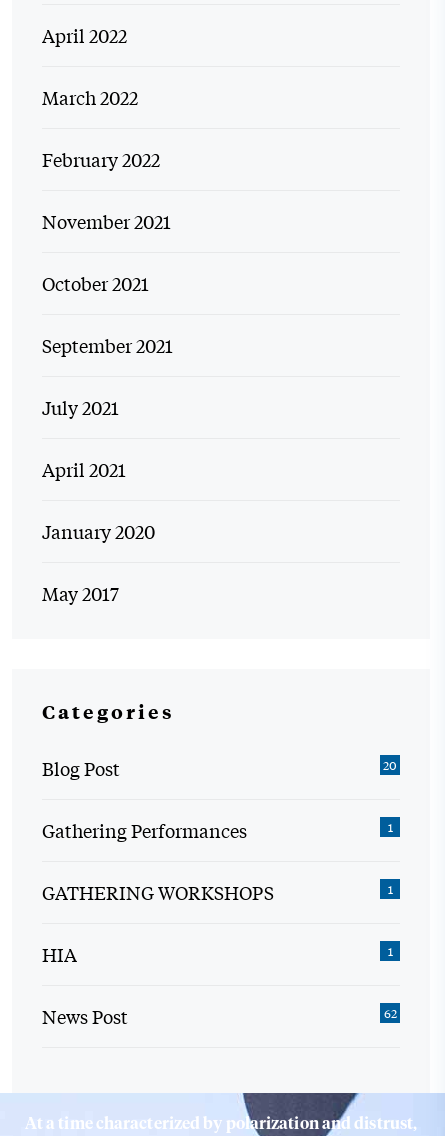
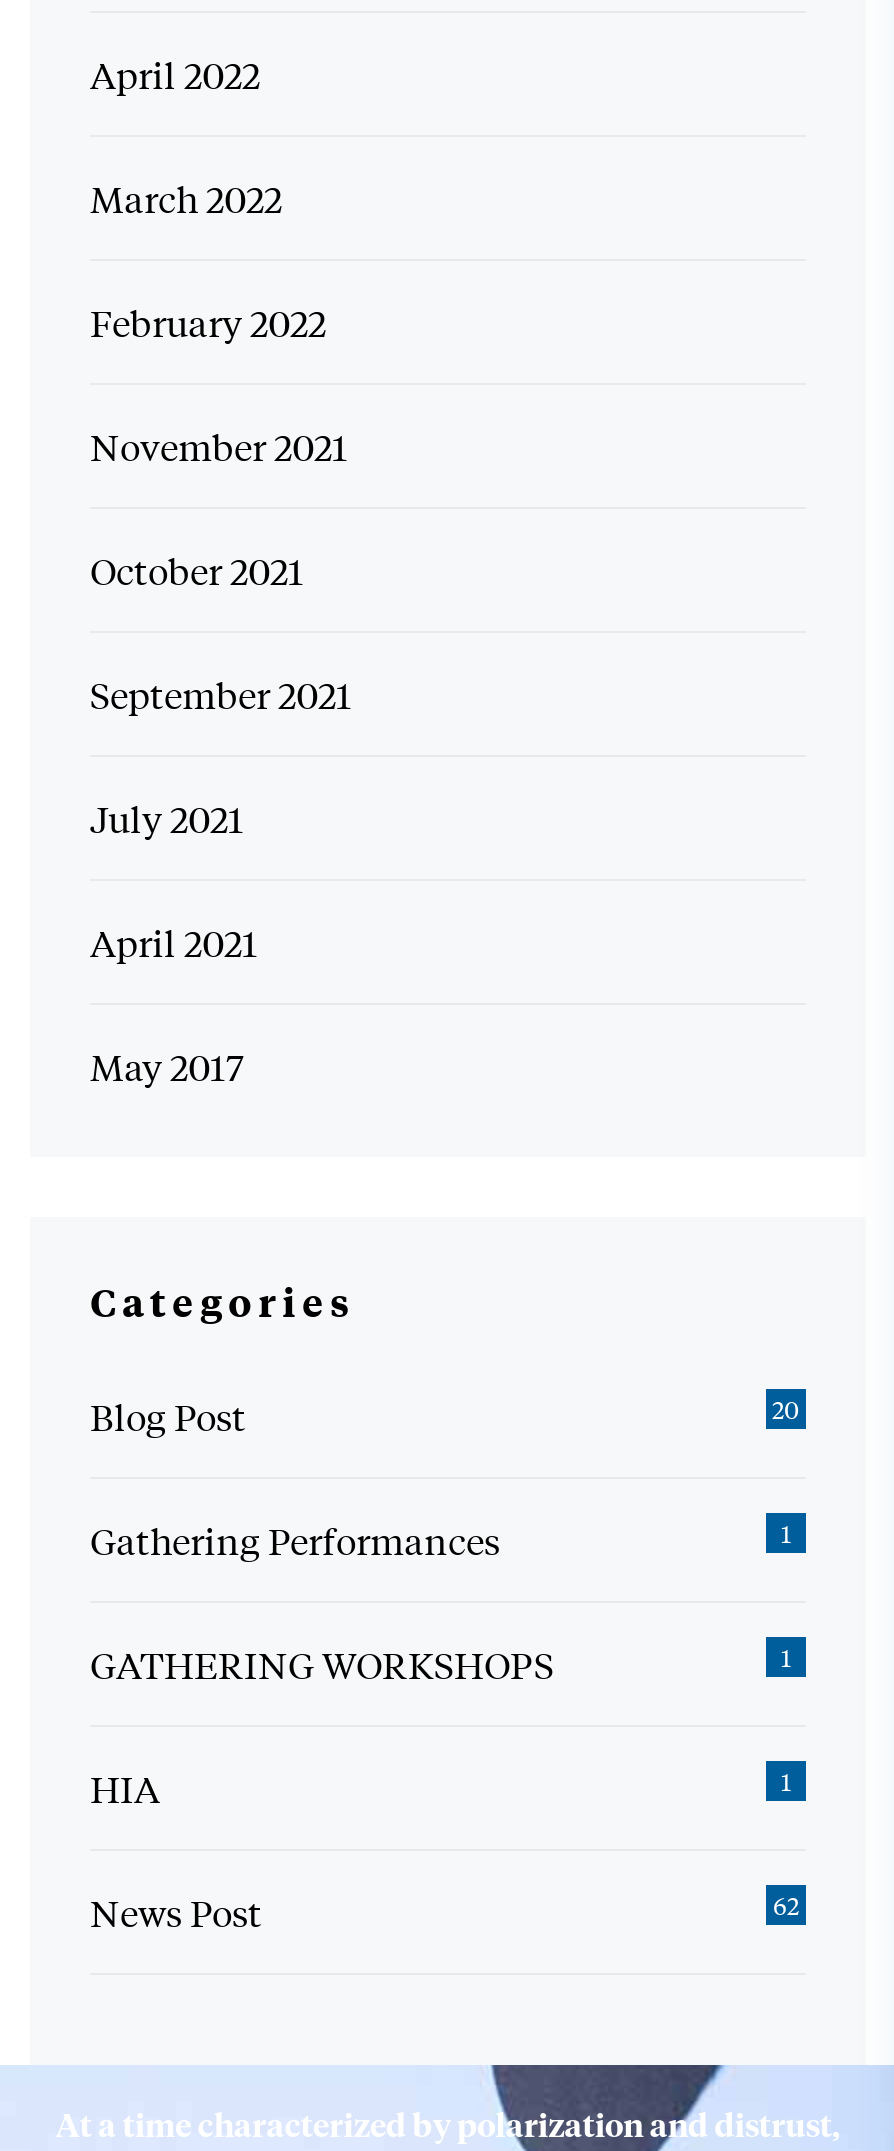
- January 2020
